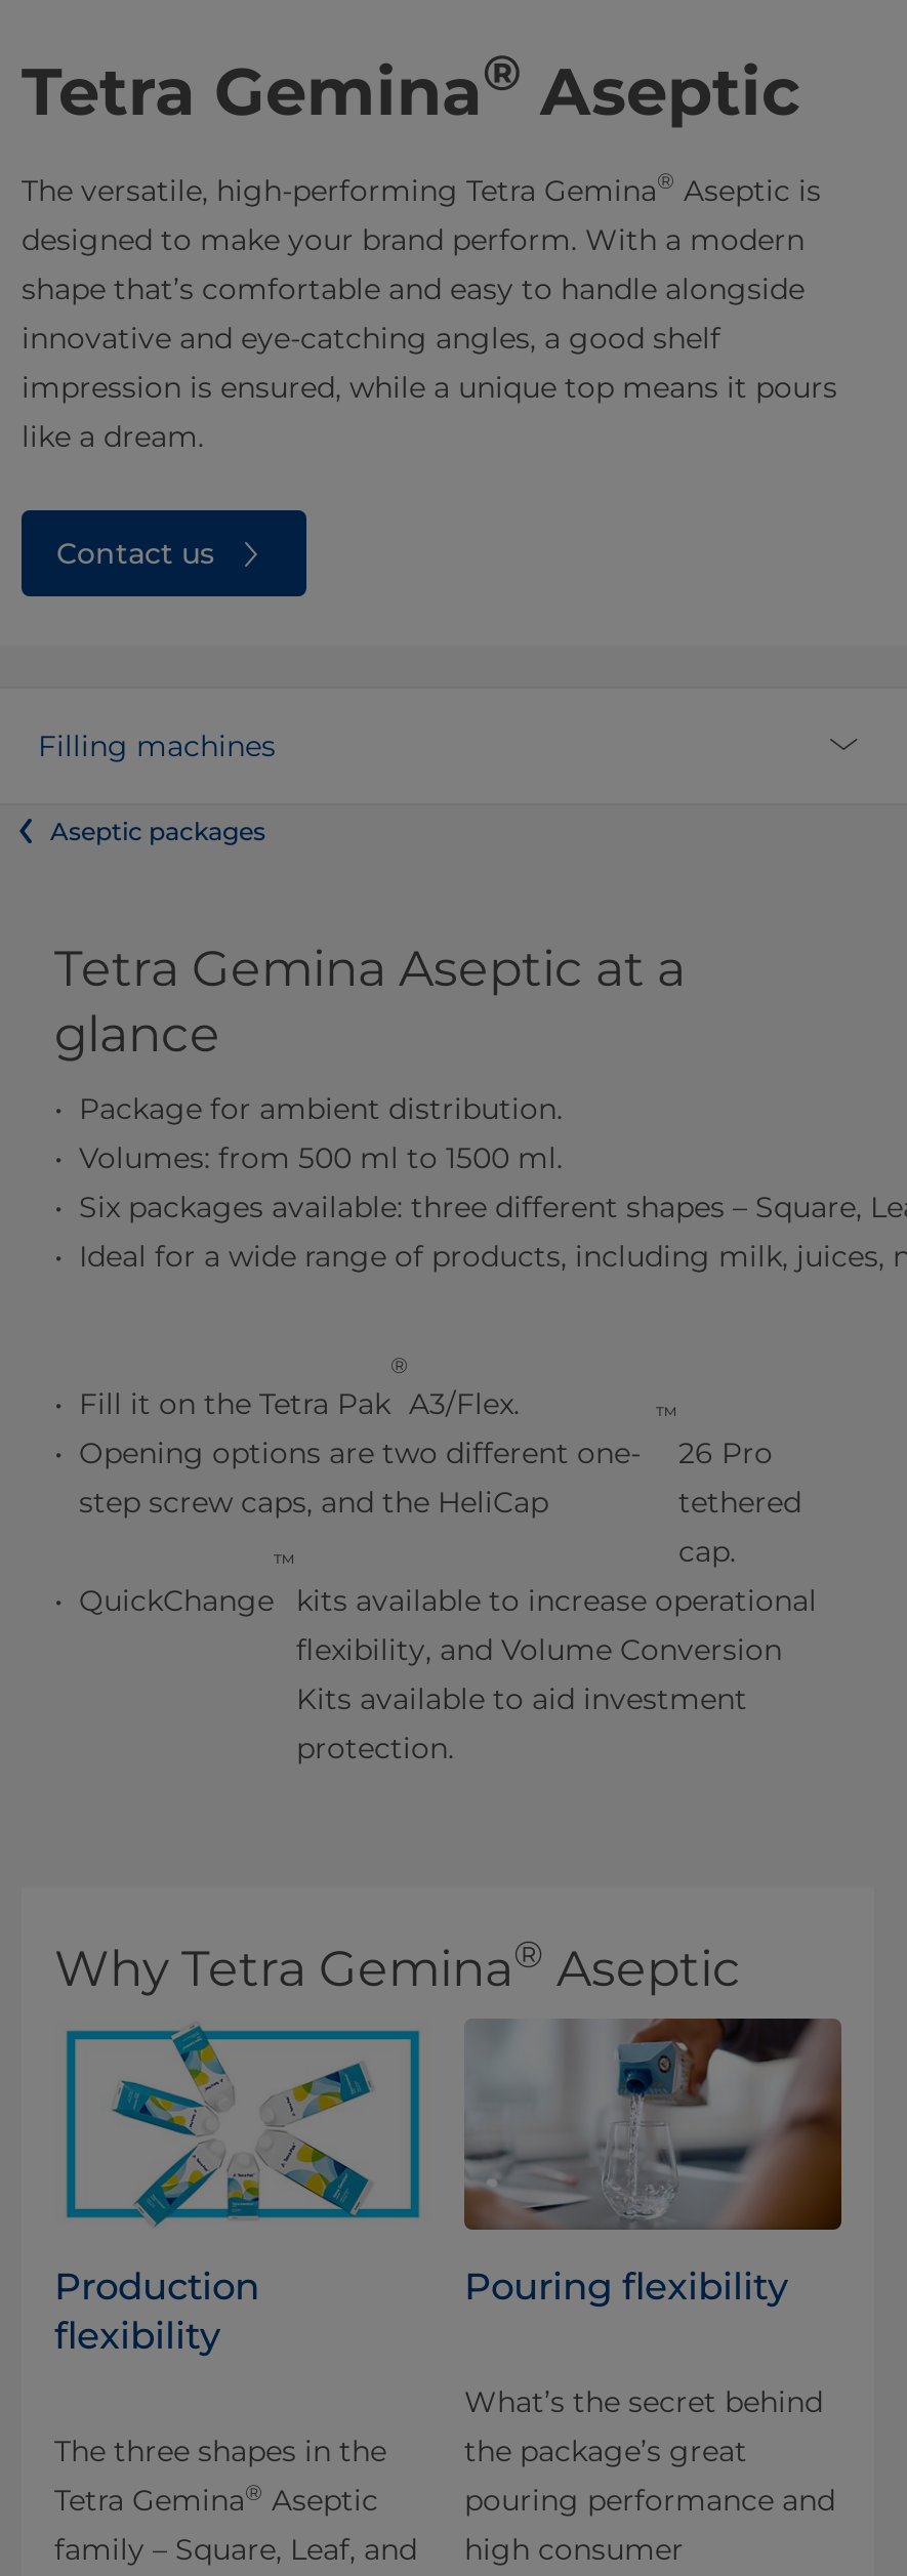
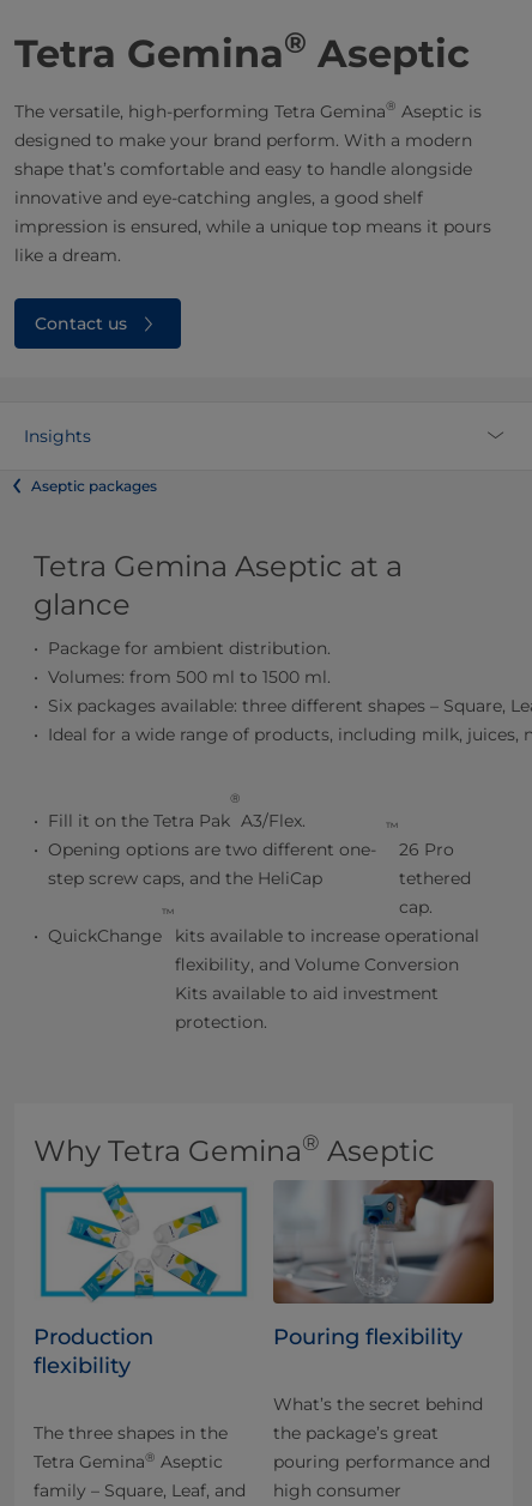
- Filling machines
+ Insights
